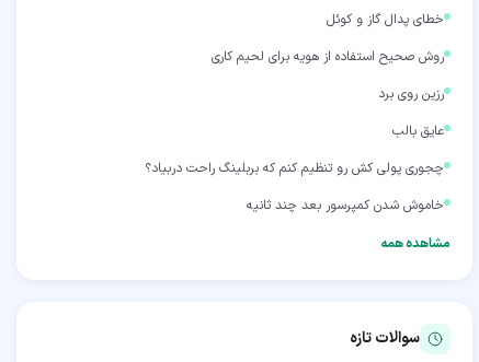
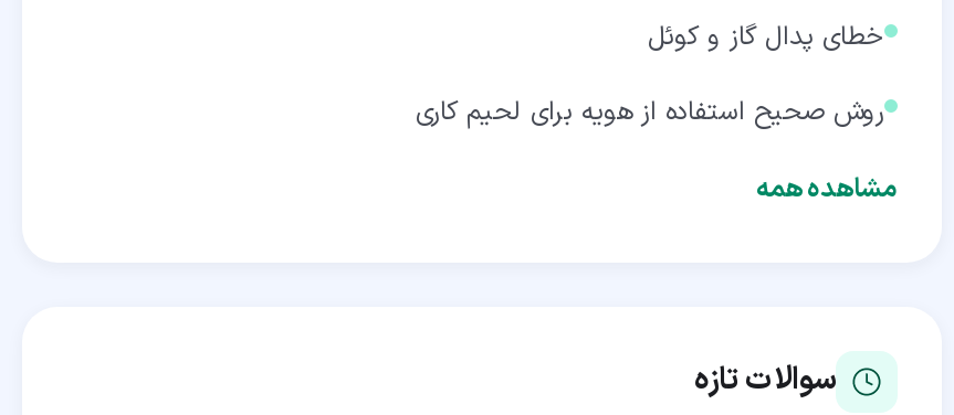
- رزین روی برد
- عایق بالب
- چجوری پولی کش رو تنظیم کنم که بربلینگ راحت دربیاد؟
- خاموش شدن کمپرسور بعد چند ثانیه
